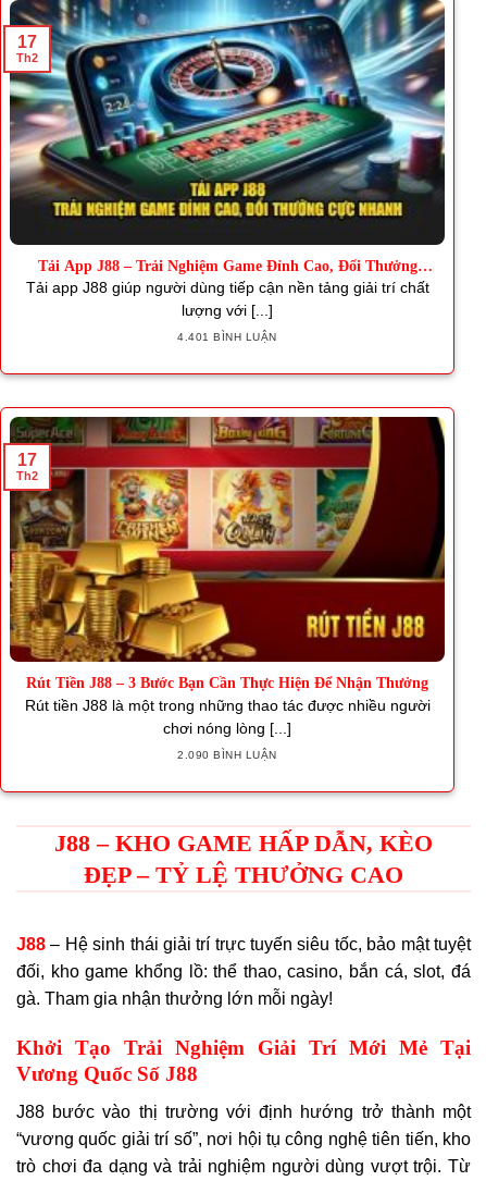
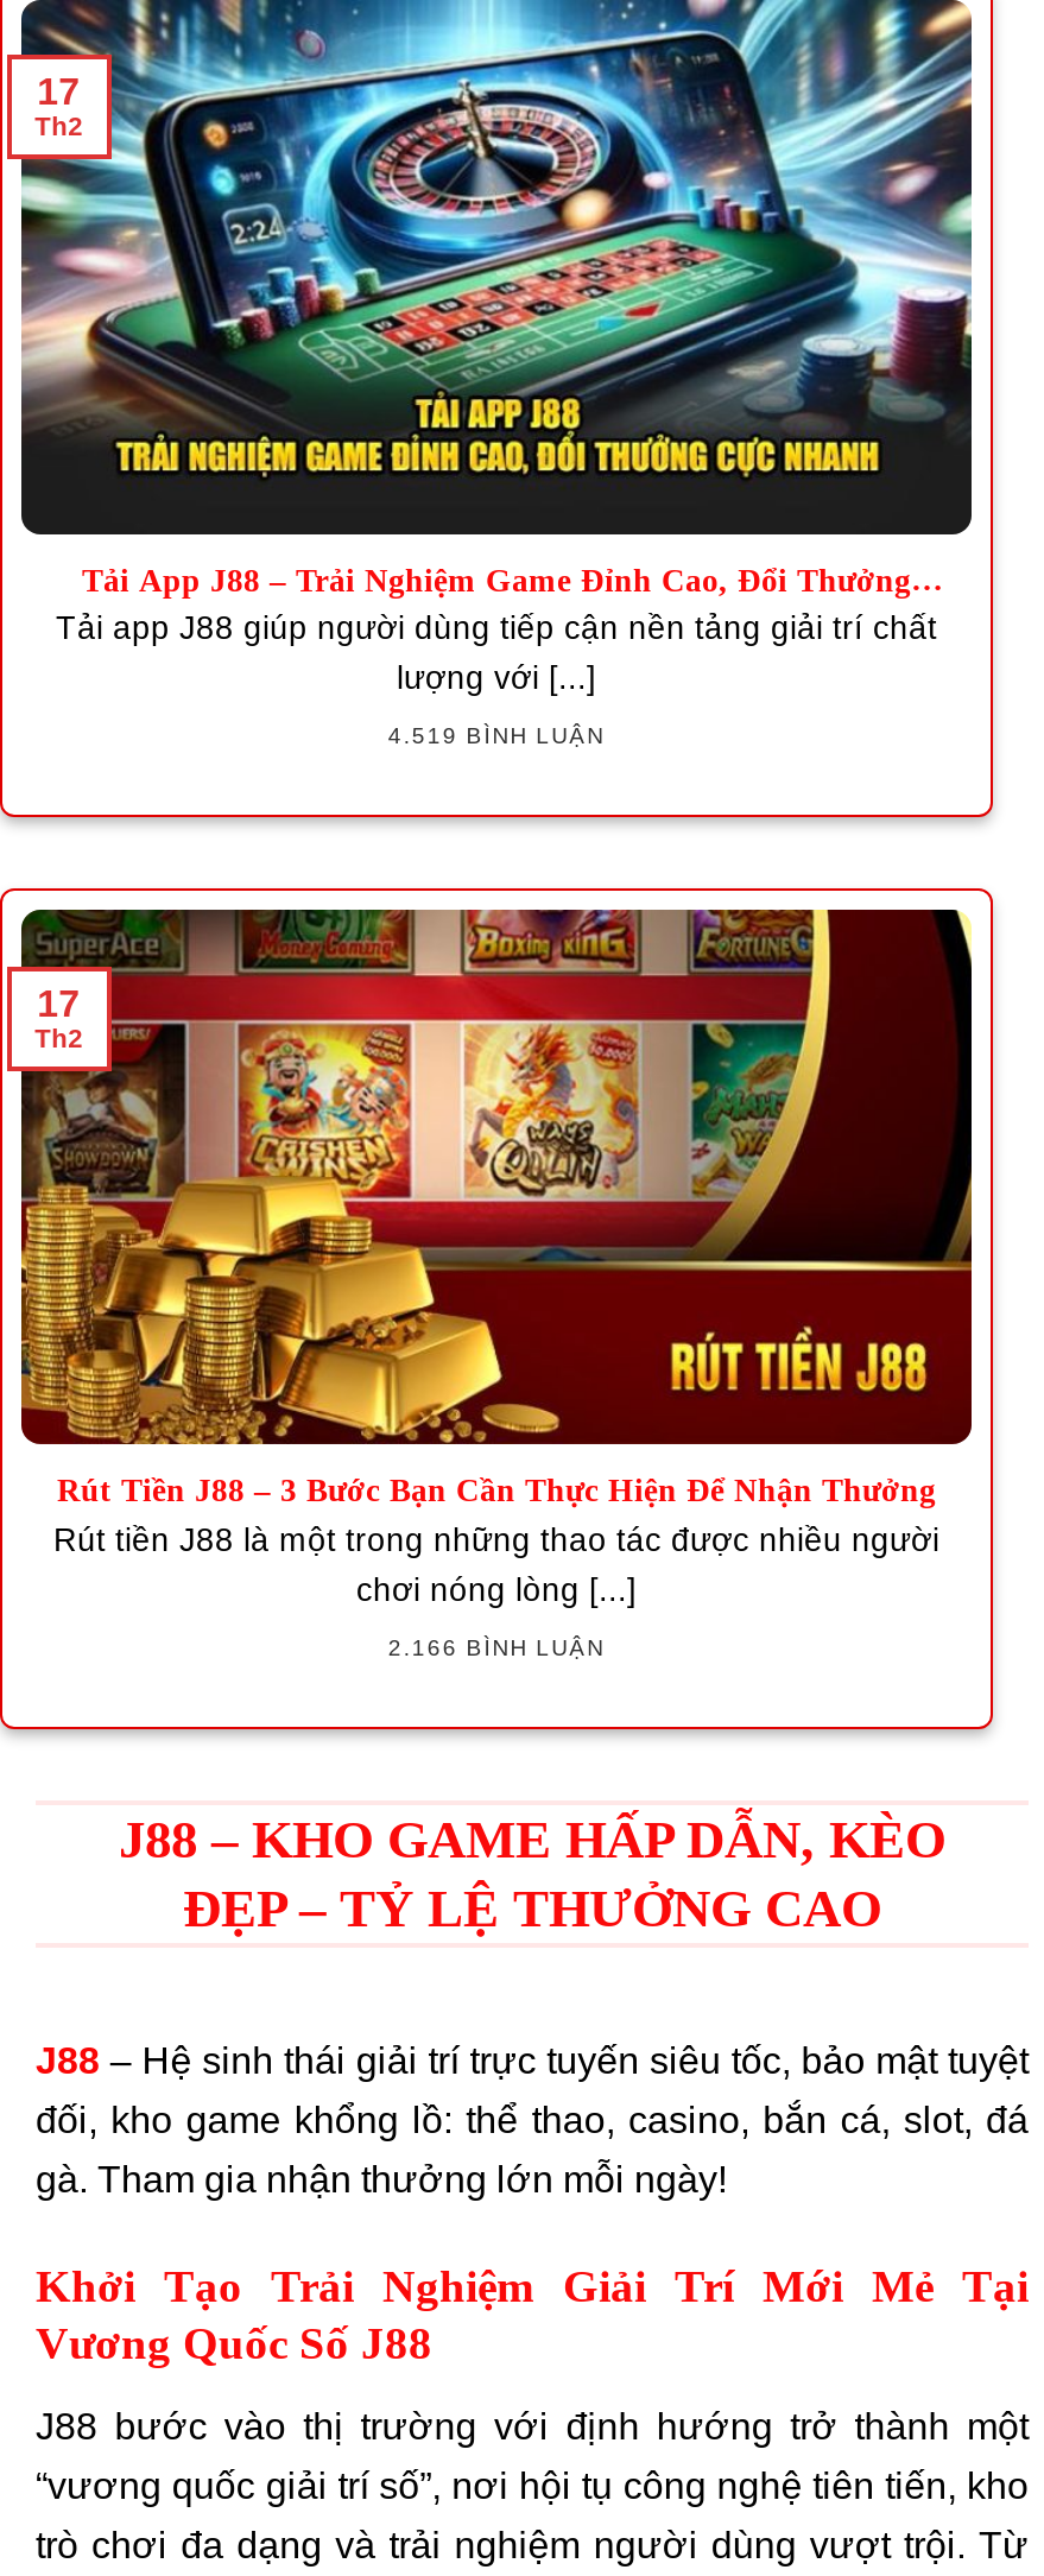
- 4.401 BÌNH LUẬN
+ 4.519 BÌNH LUẬN

- 2.090 BÌNH LUẬN
+ 2.166 BÌNH LUẬN
